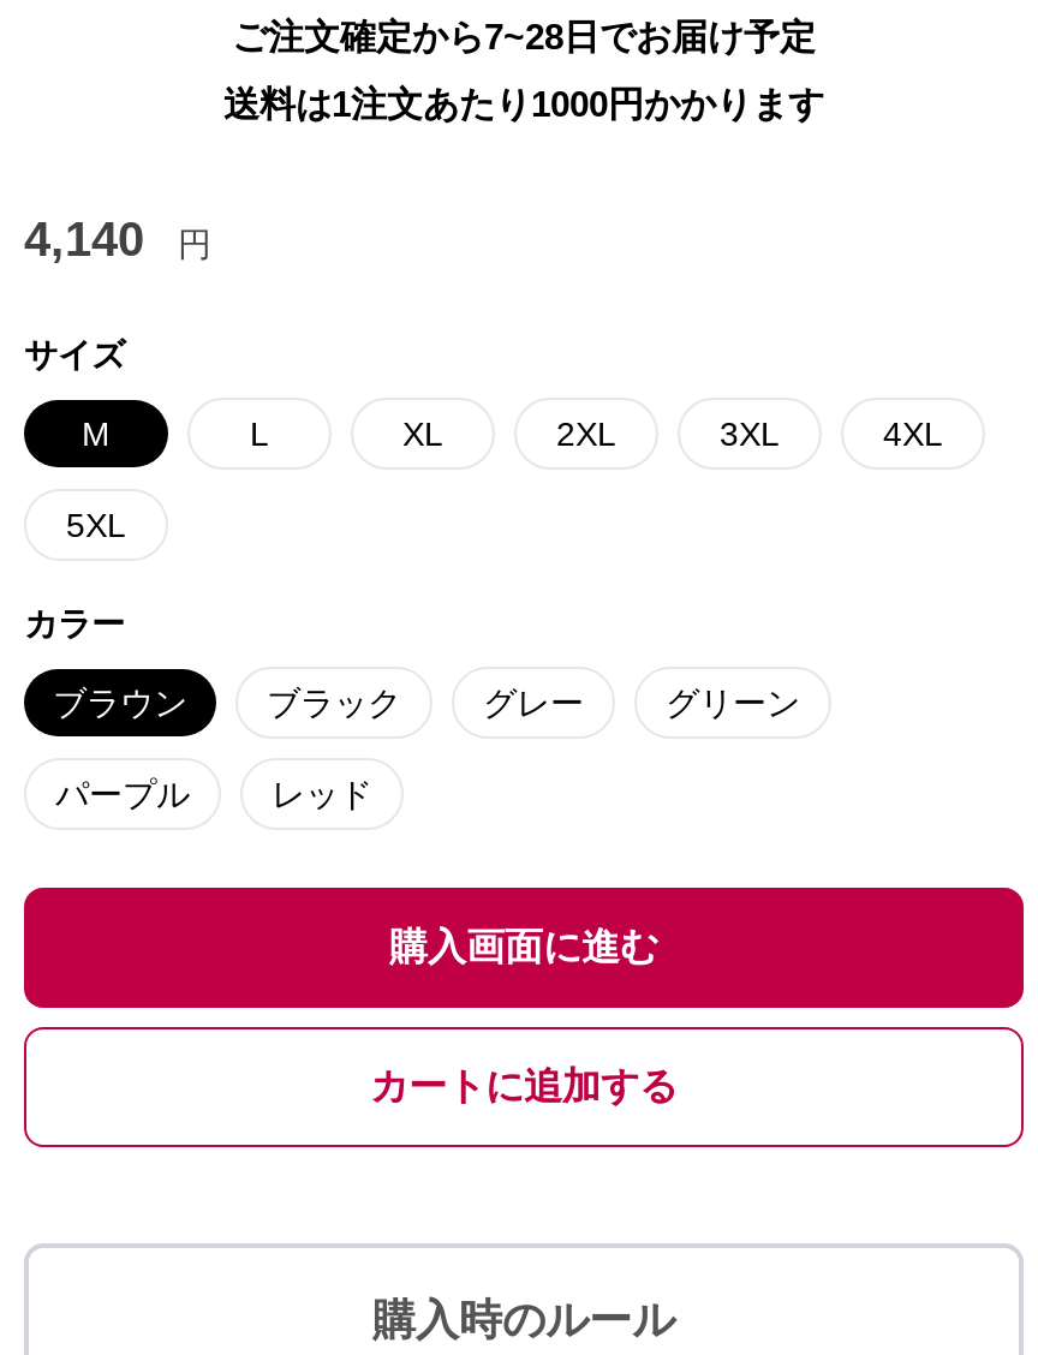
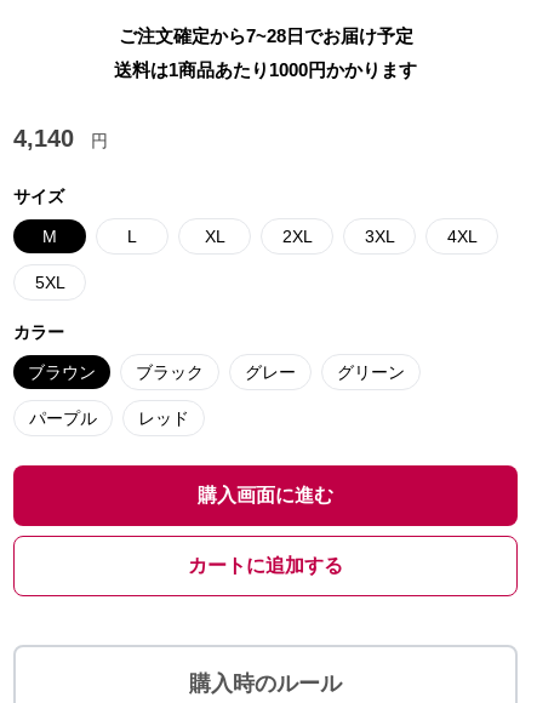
- 送料は1注文あたり1000円かかります
+ 送料は1商品あたり1000円かかります
